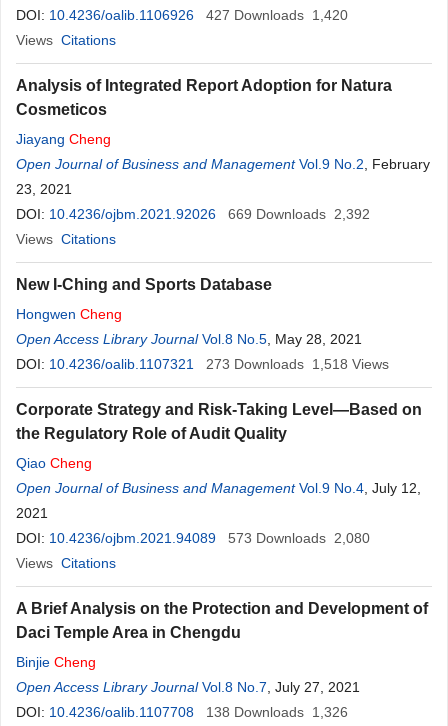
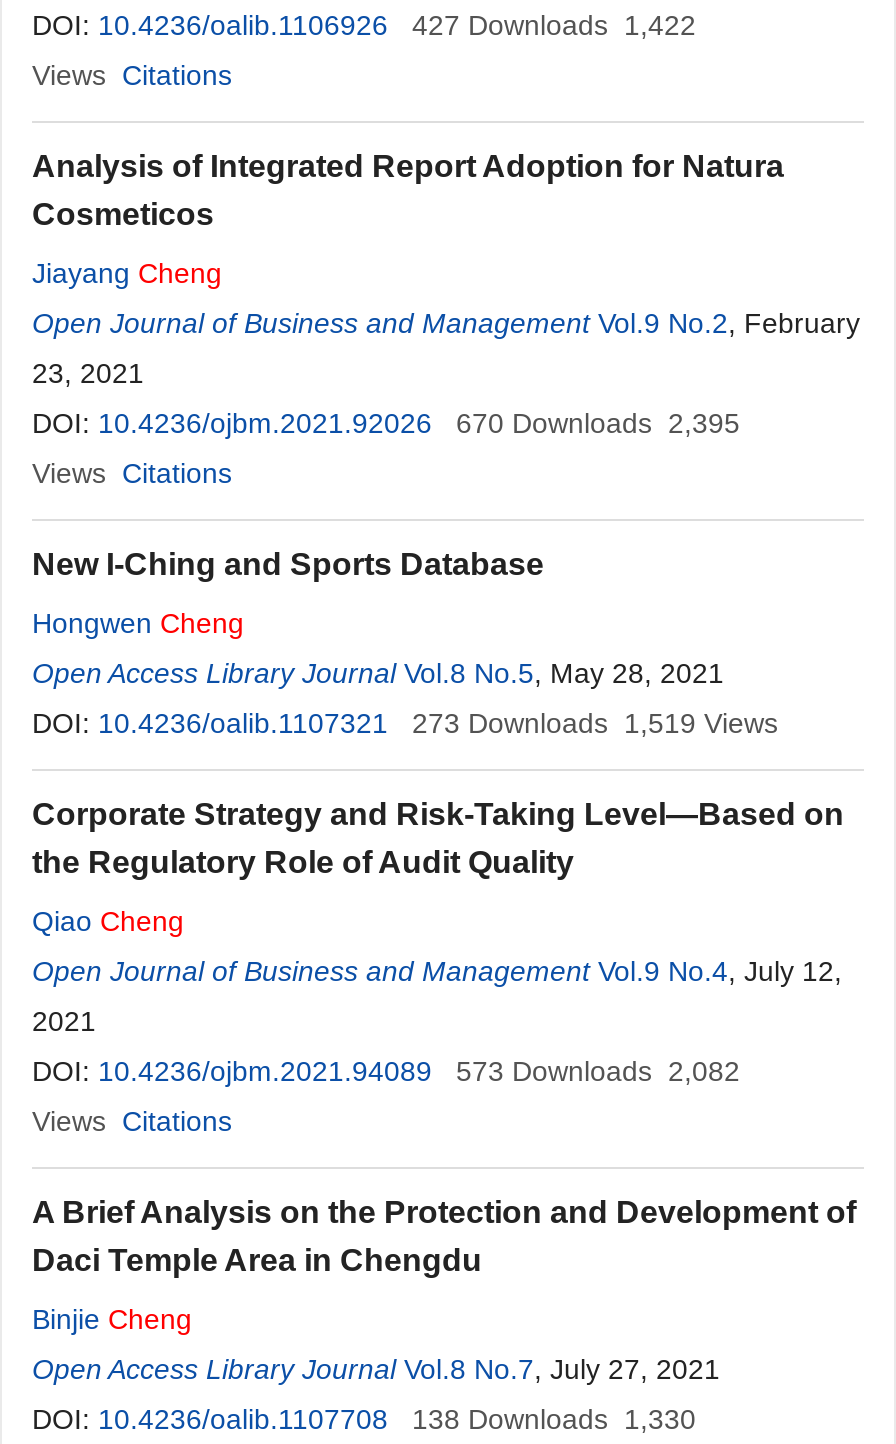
- DOI: 10.4236/oalib.1106926 427 Downloads 1,420
+ DOI: 10.4236/oalib.1106926 427 Downloads 1,422

- DOI: 10.4236/ojbm.2021.92026 669 Downloads 2,392
+ DOI: 10.4236/ojbm.2021.92026 670 Downloads 2,395

- 273 Downloads 1,518 Views
+ 273 Downloads 1,519 Views

- DOI: 10.4236/ojbm.2021.94089 573 Downloads 2,080
+ DOI: 10.4236/ojbm.2021.94089 573 Downloads 2,082

- DOI: 10.4236/oalib.1107708 138 Downloads 1,326
+ DOI: 10.4236/oalib.1107708 138 Downloads 1,330
